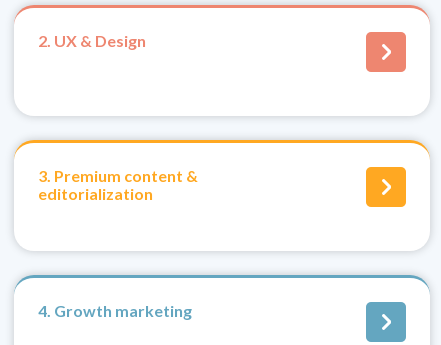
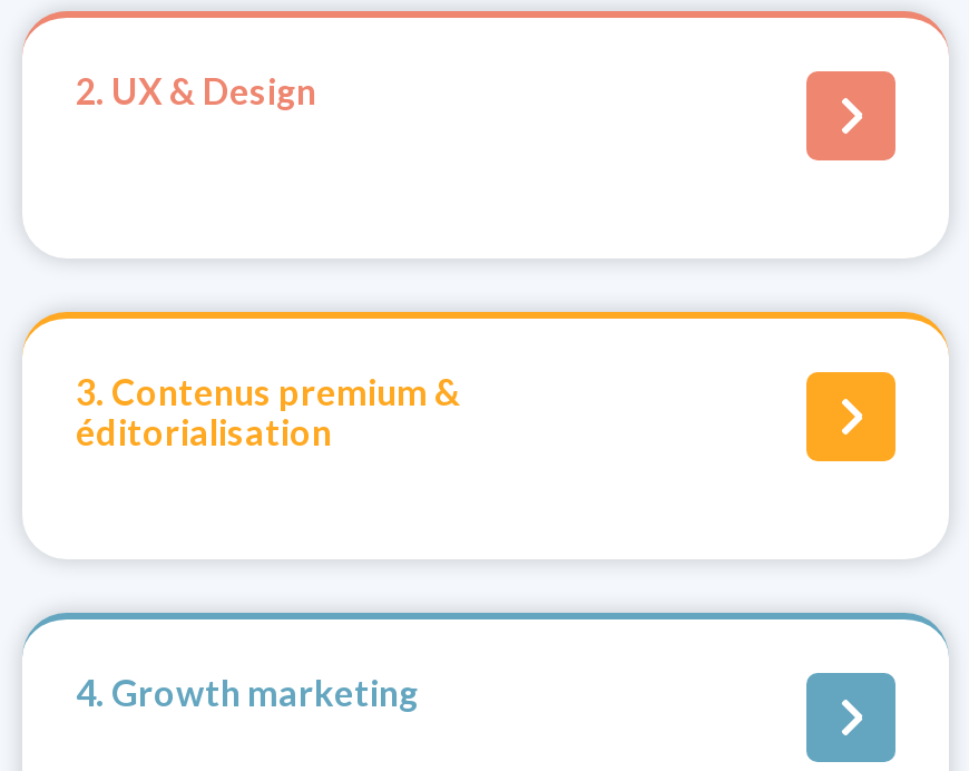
- 3. Premium content &
- editorialization
+ 3. Contenus premium &
+ éditorialisation
